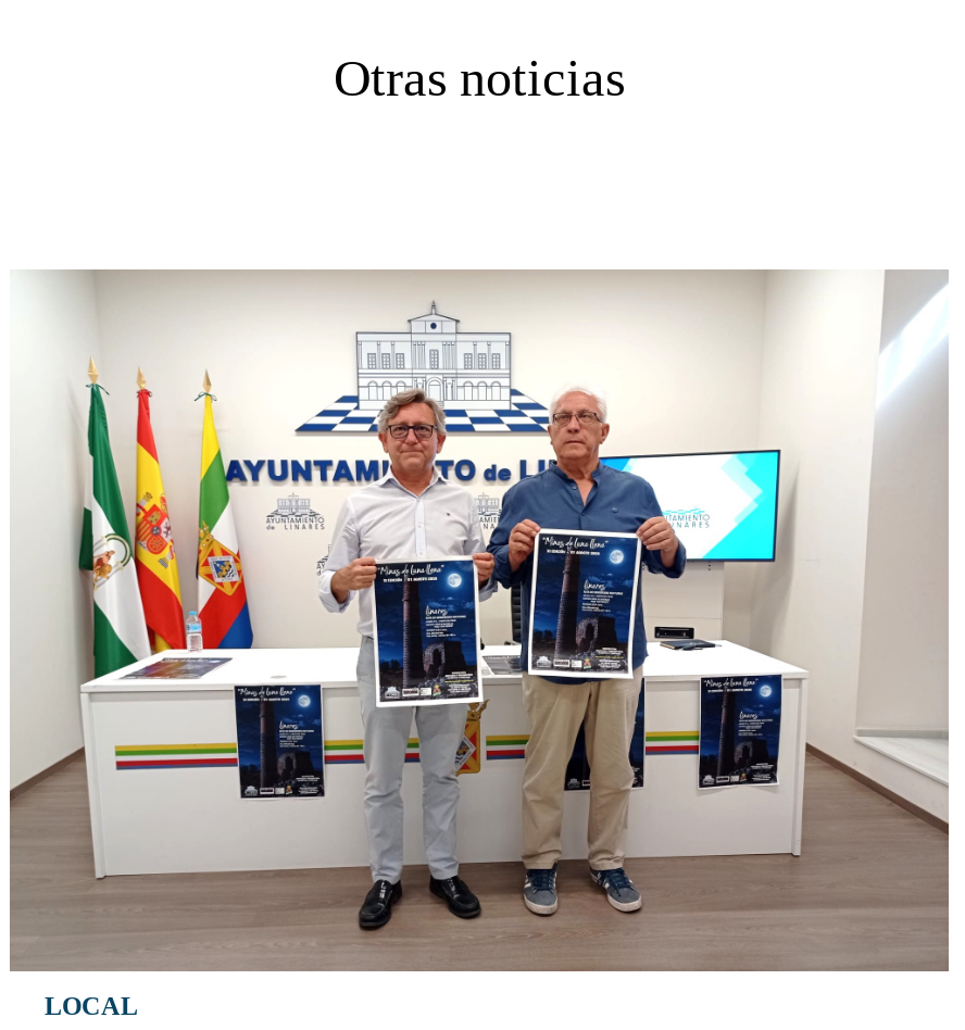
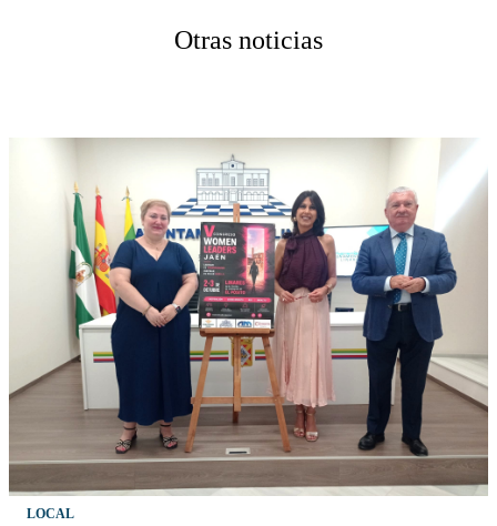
- [image]
+ [image]
